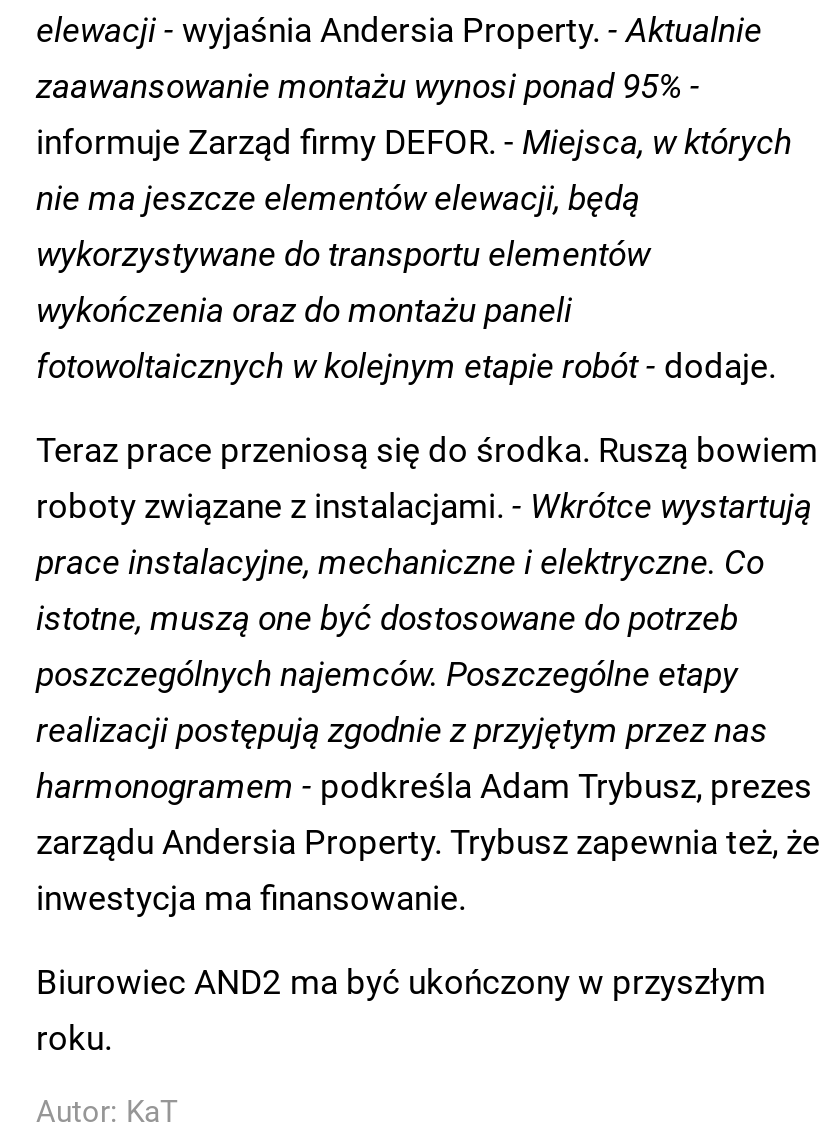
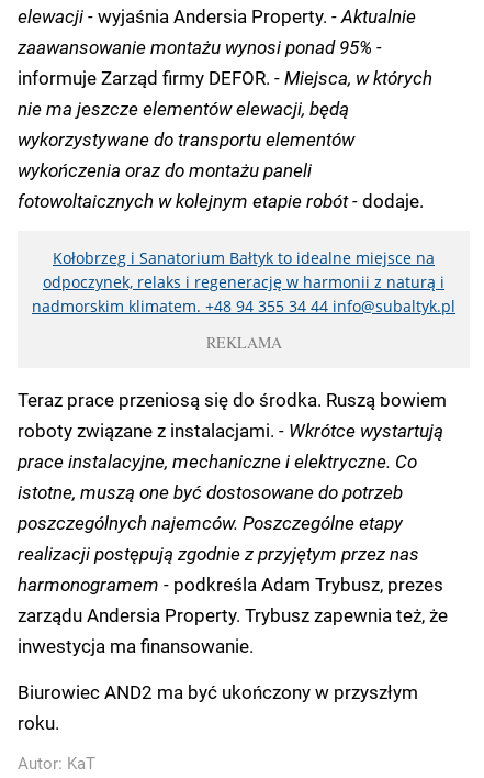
+ Kołobrzeg i Sanatorium Bałtyk to idealne miejsce na
+ odpoczynek, relaks i regenerację w harmonii z naturą i
+ nadmorskim klimatem. +48 94 355 34 44 info@subaltyk.pl
+ REKLAMA
